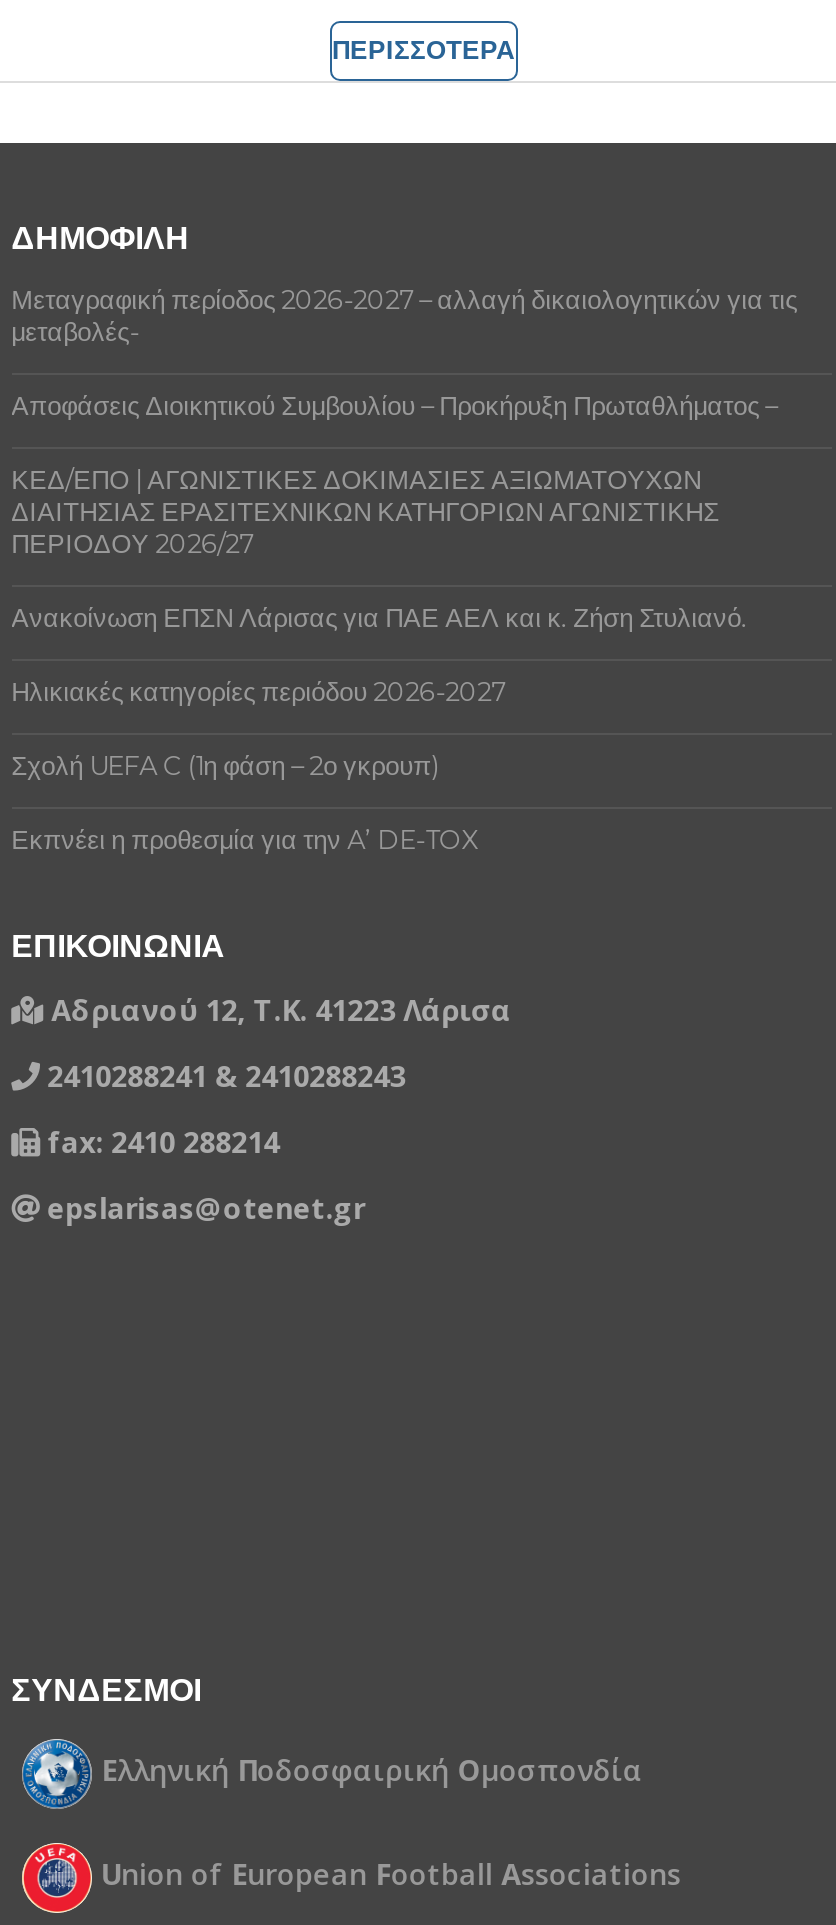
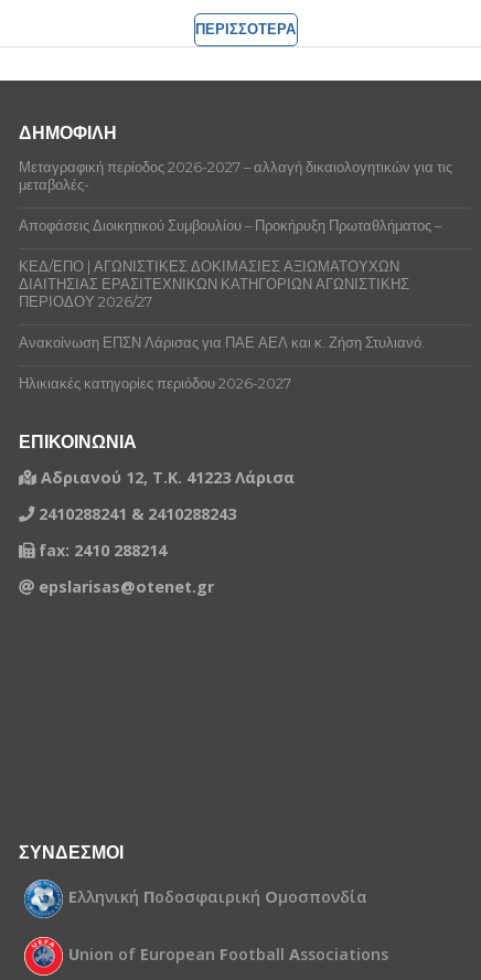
- Σχολή UEFA C (1η φάση – 2ο γκρουπ)
- Εκπνέει η προθεσμία για την A’ DE-TOX
